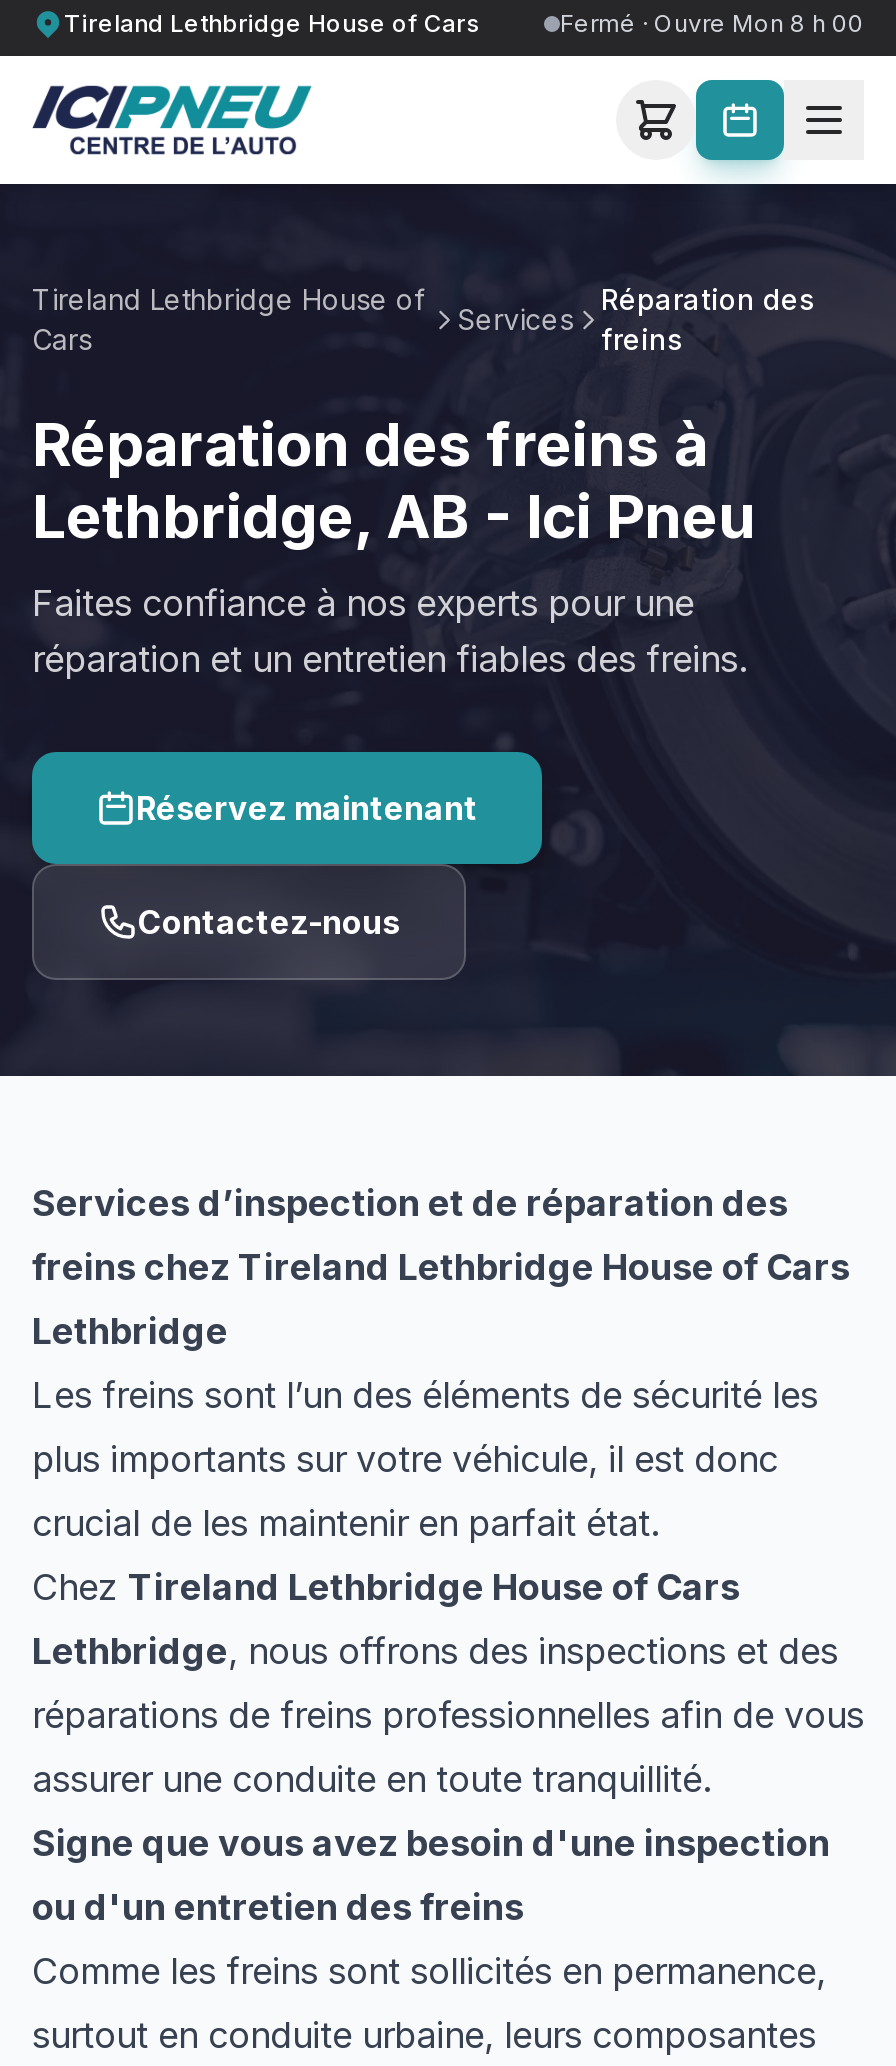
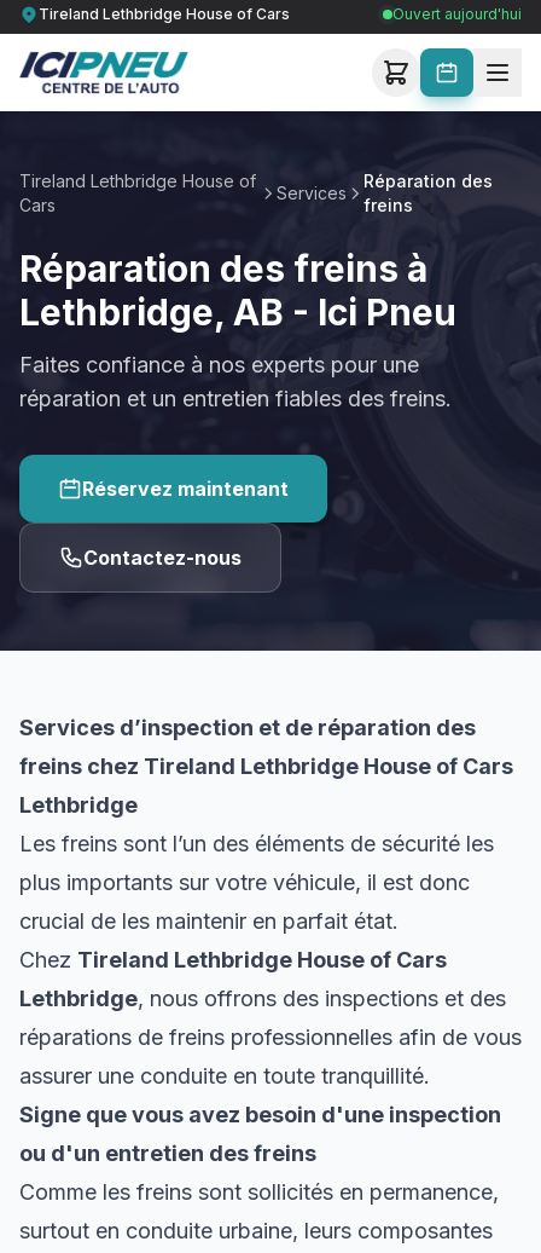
- Fermé · Ouvre Mon 8 h 00
+ Ouvert aujourd'hui
